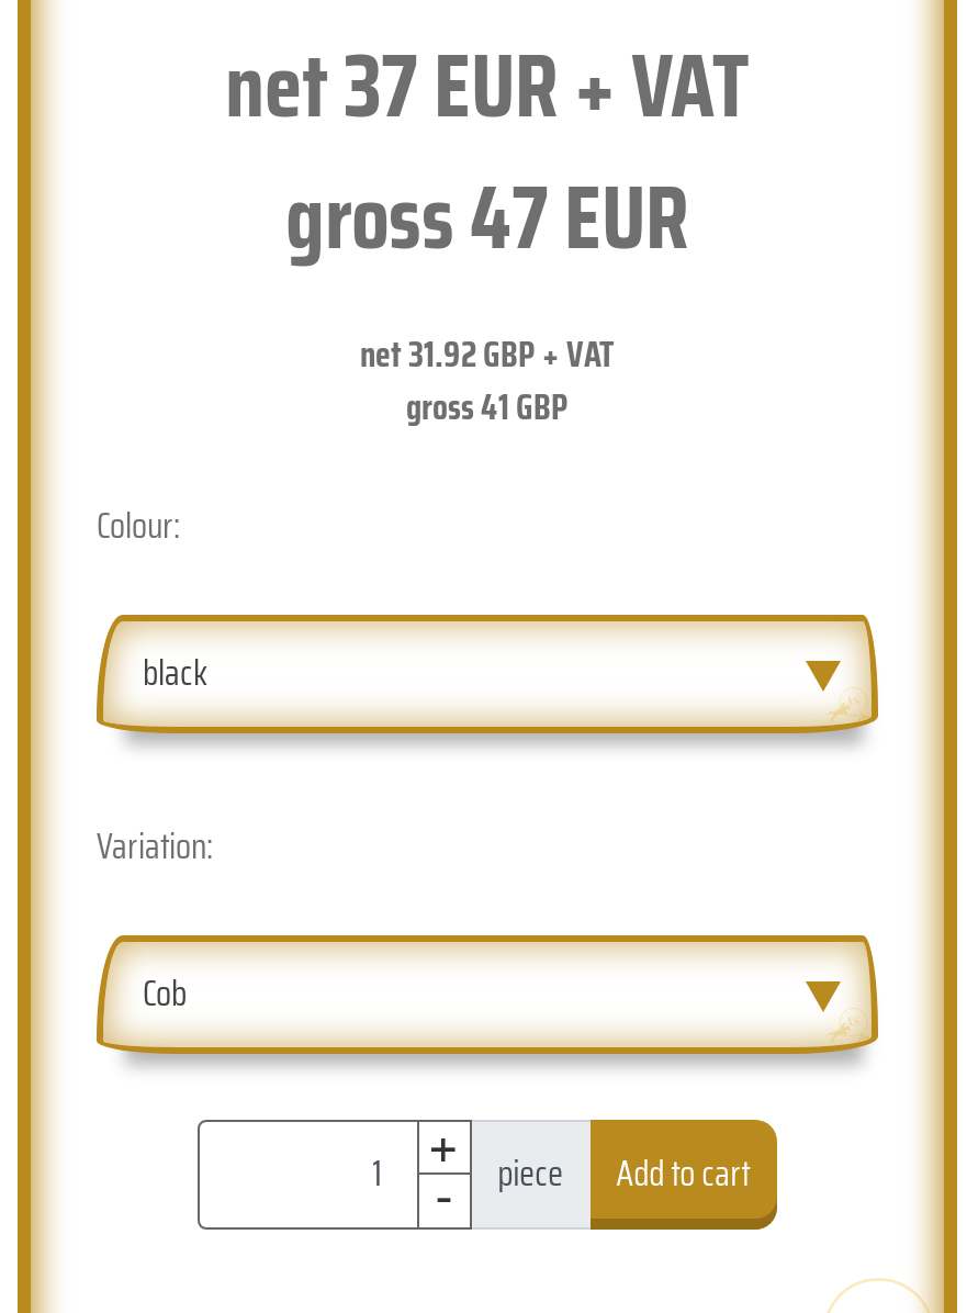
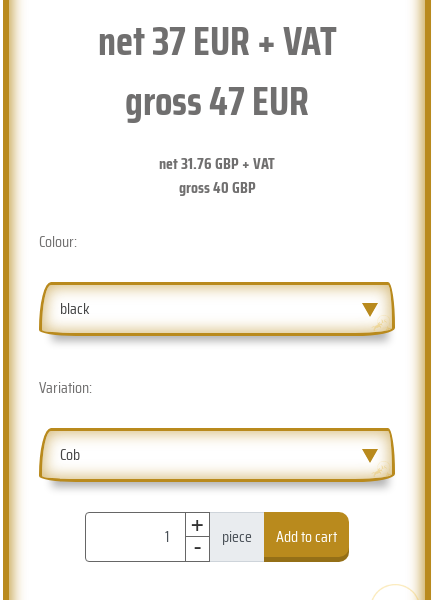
- net31.92GBP + VAT
+ net31.76GBP + VAT

- gross41 GBP
+ gross40 GBP
